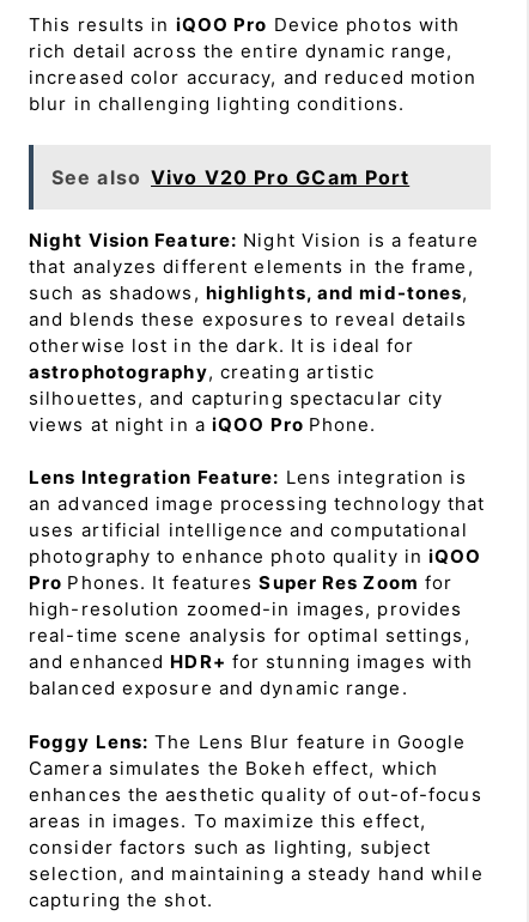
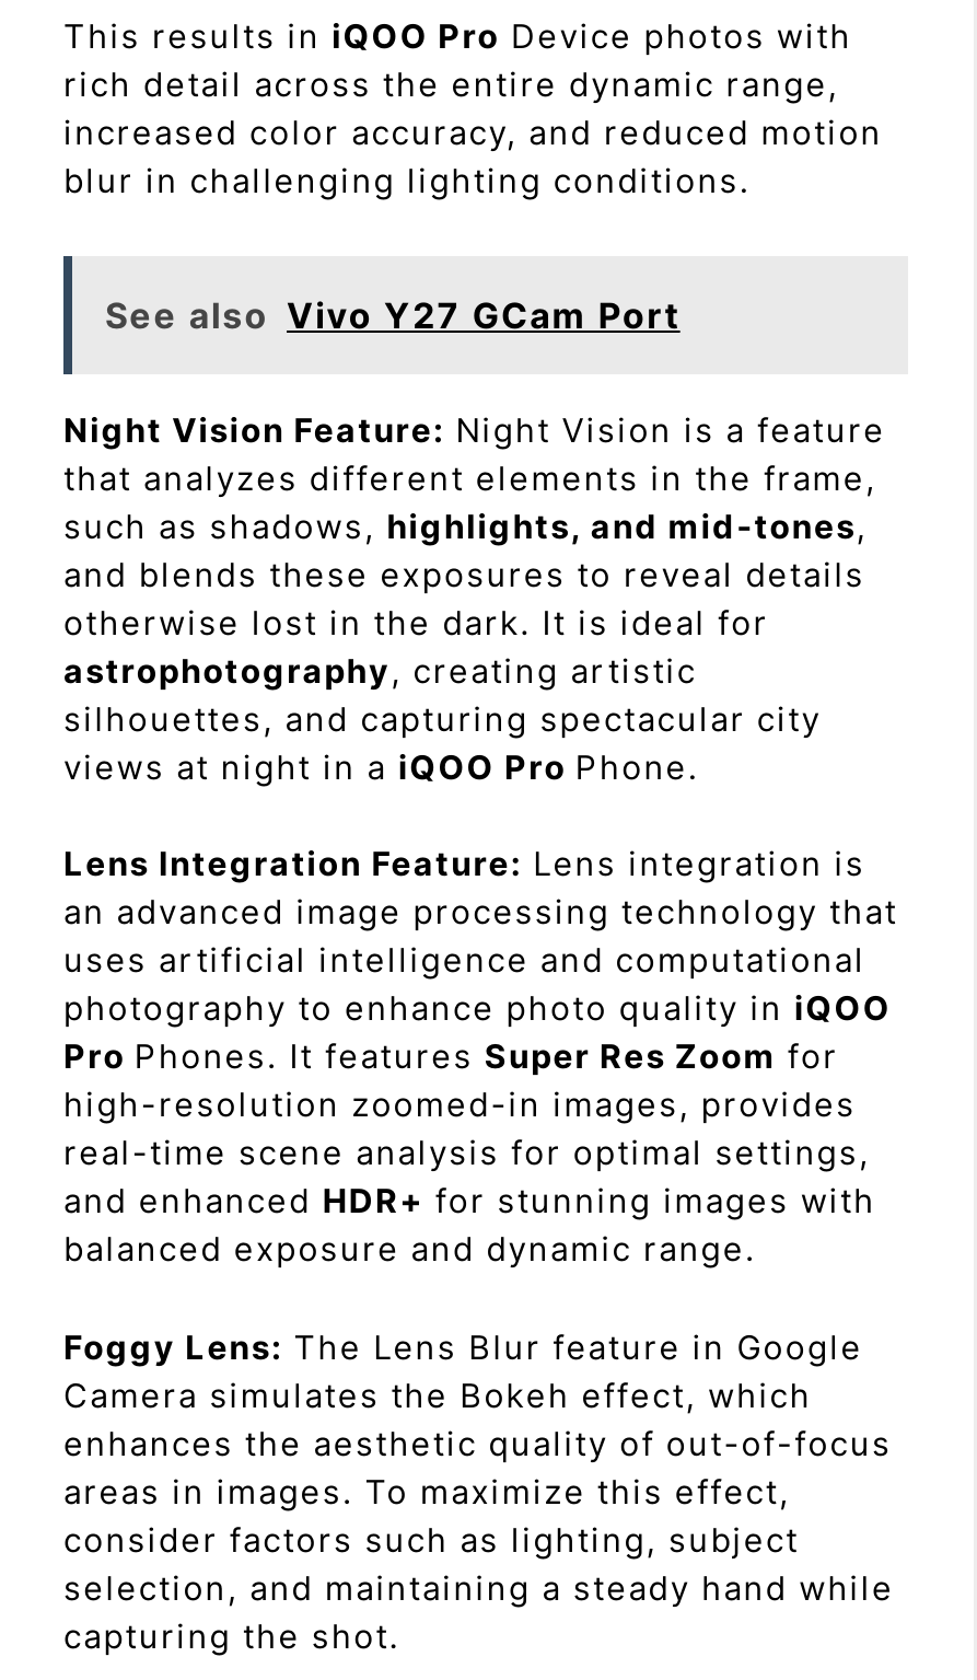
- See also Vivo V20 Pro GCam Port
+ See also Vivo Y27 GCam Port
